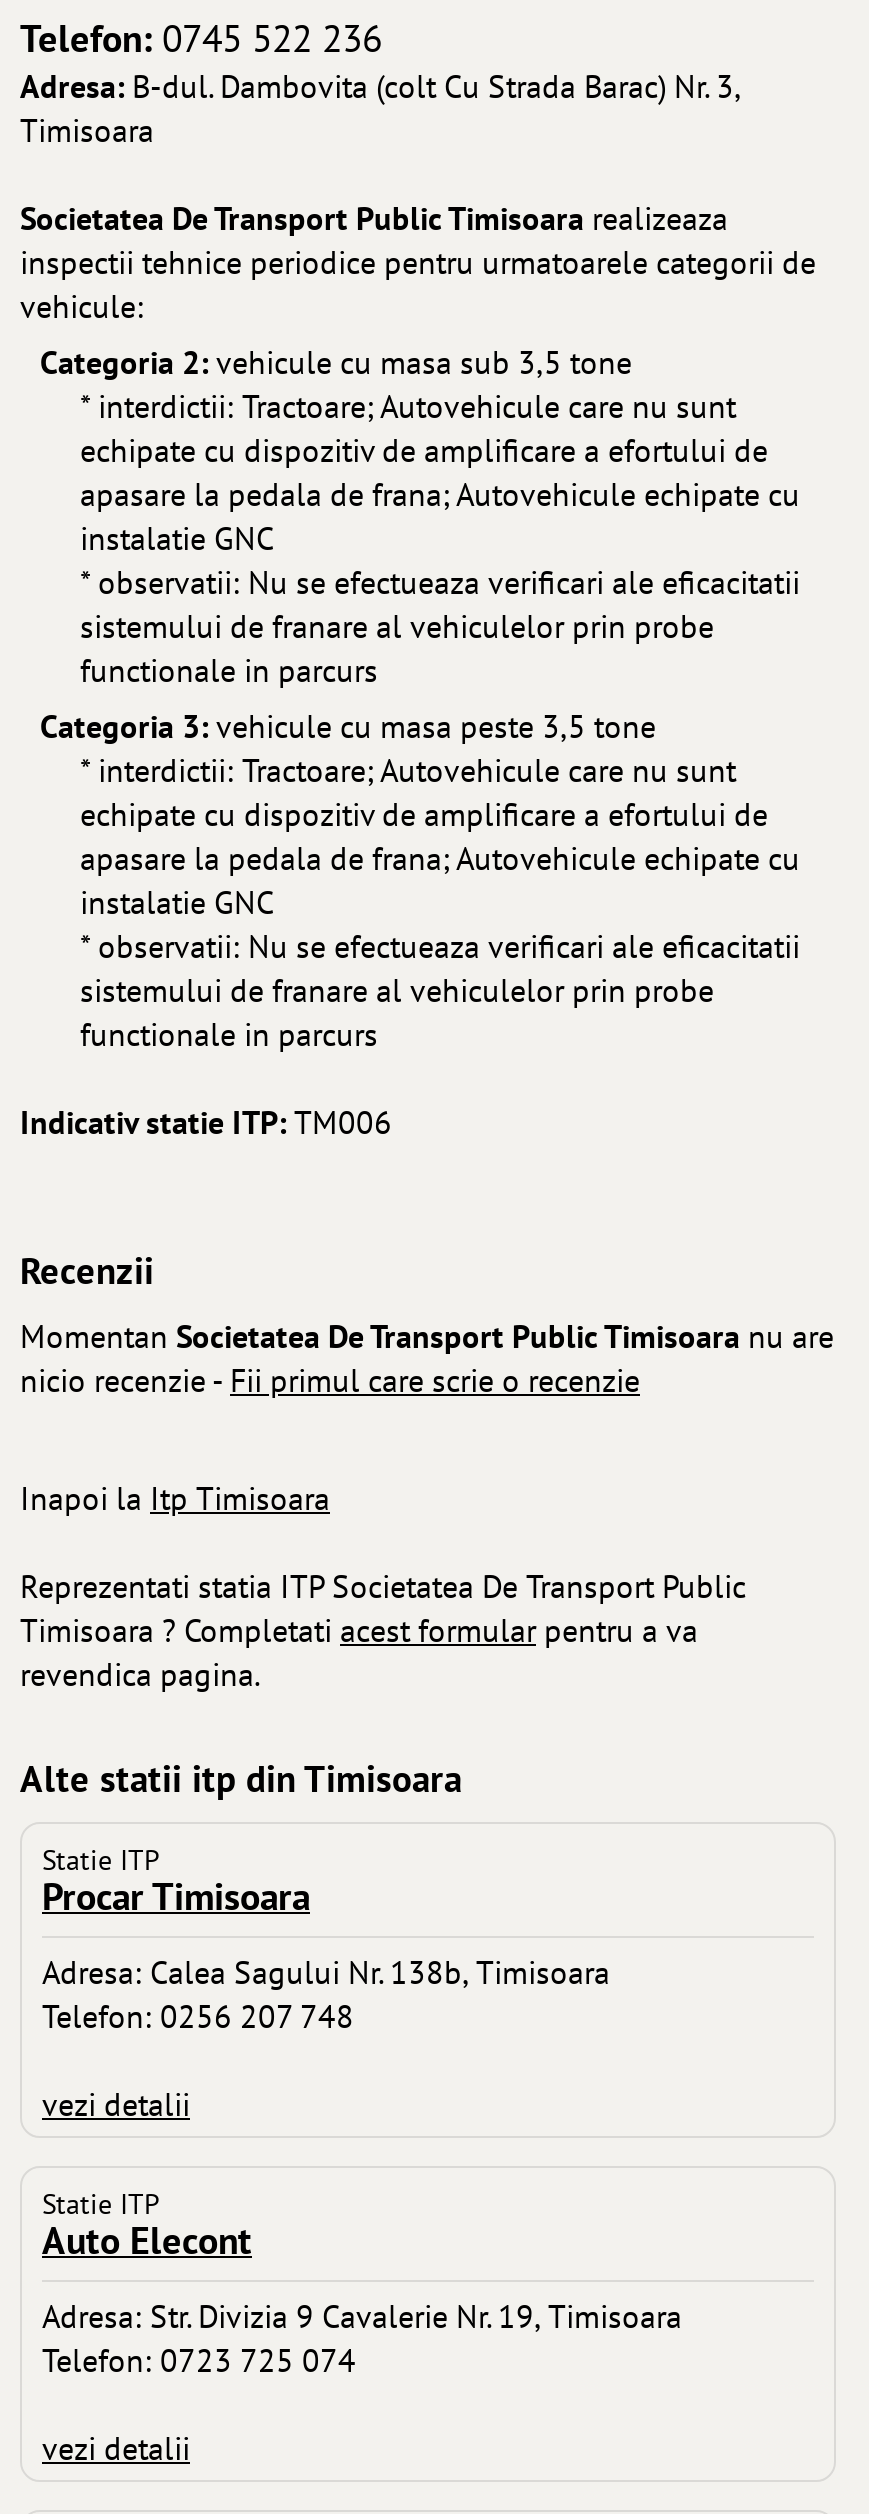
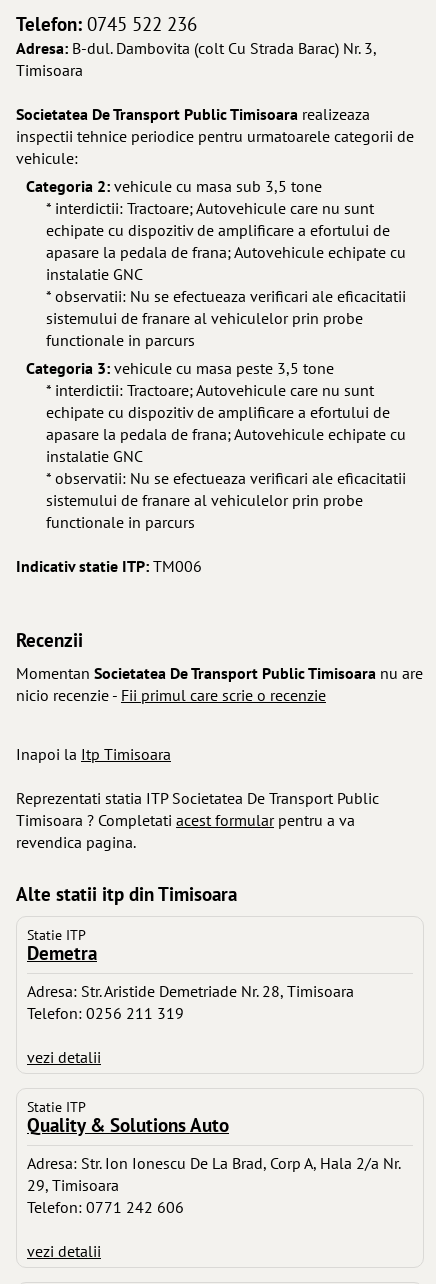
- Procar Timisoara
+ Demetra

- Adresa: Calea Sagului Nr. 138b, Timisoara
- Telefon: 0256 207 748
+ Adresa: Str. Aristide Demetriade Nr. 28, Timisoara
+ Telefon: 0256 211 319

- Auto Elecont
+ Quality & Solutions Auto

- Adresa: Str. Divizia 9 Cavalerie Nr. 19, Timisoara
- Telefon: 0723 725 074
+ Adresa: Str. Ion Ionescu De La Brad, Corp A, Hala 2/a Nr.
+ 29, Timisoara
+ Telefon: 0771 242 606
